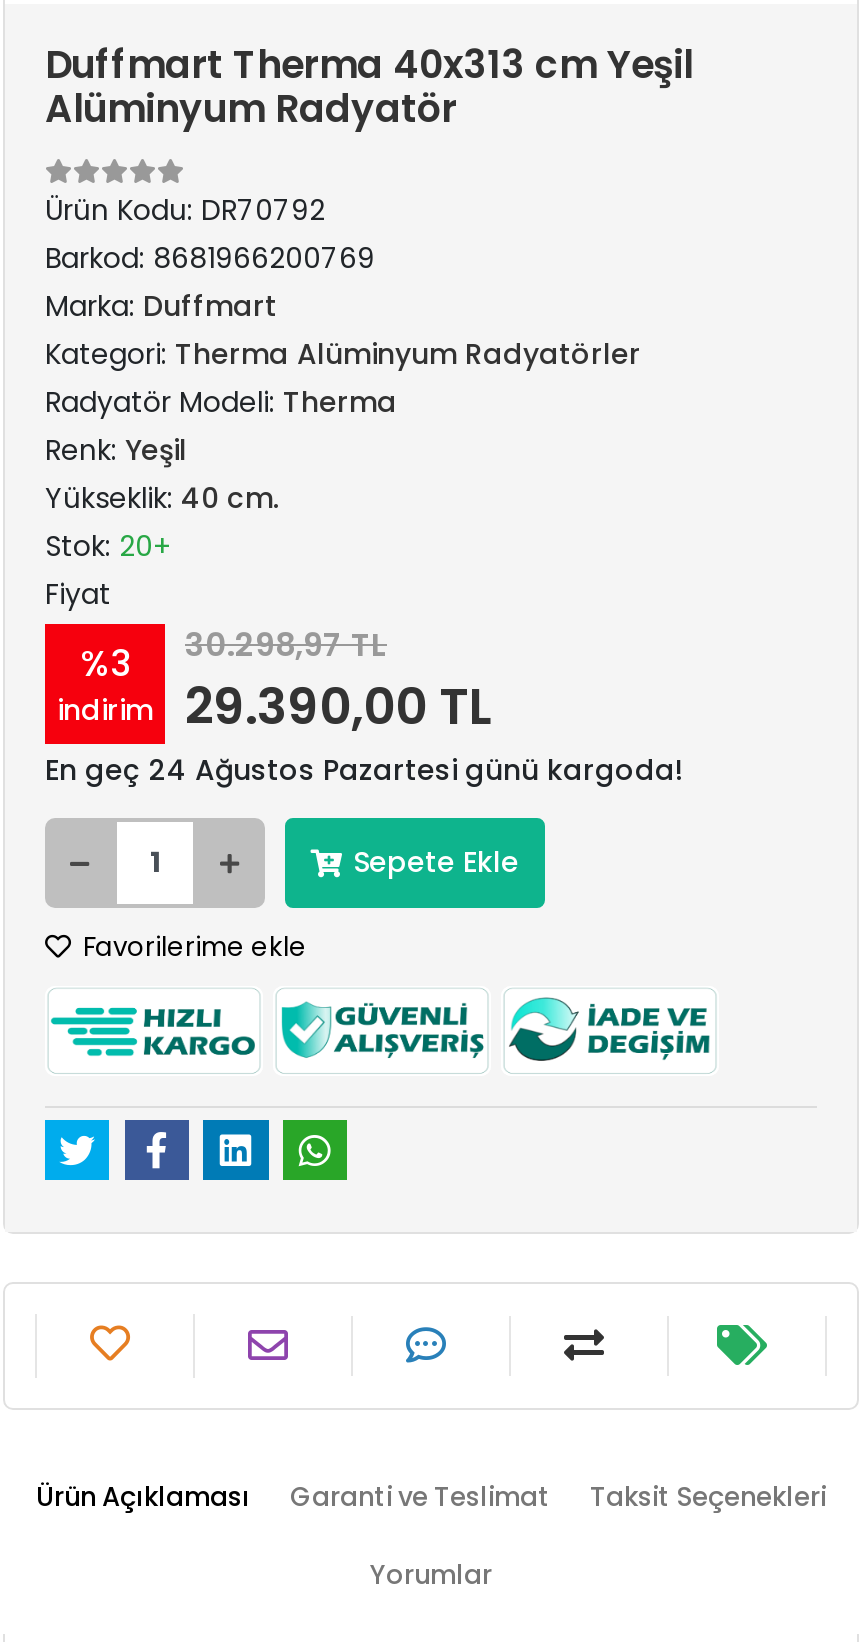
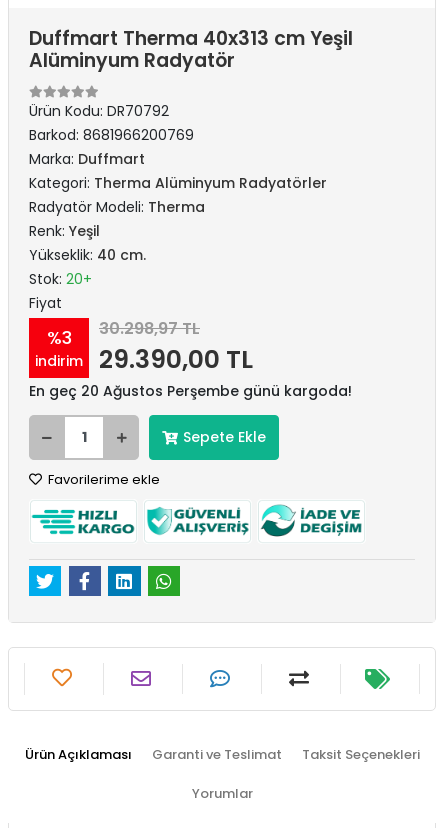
- En geç 24 Ağustos Pazartesi günü kargoda!
+ En geç 20 Ağustos Perşembe günü kargoda!
